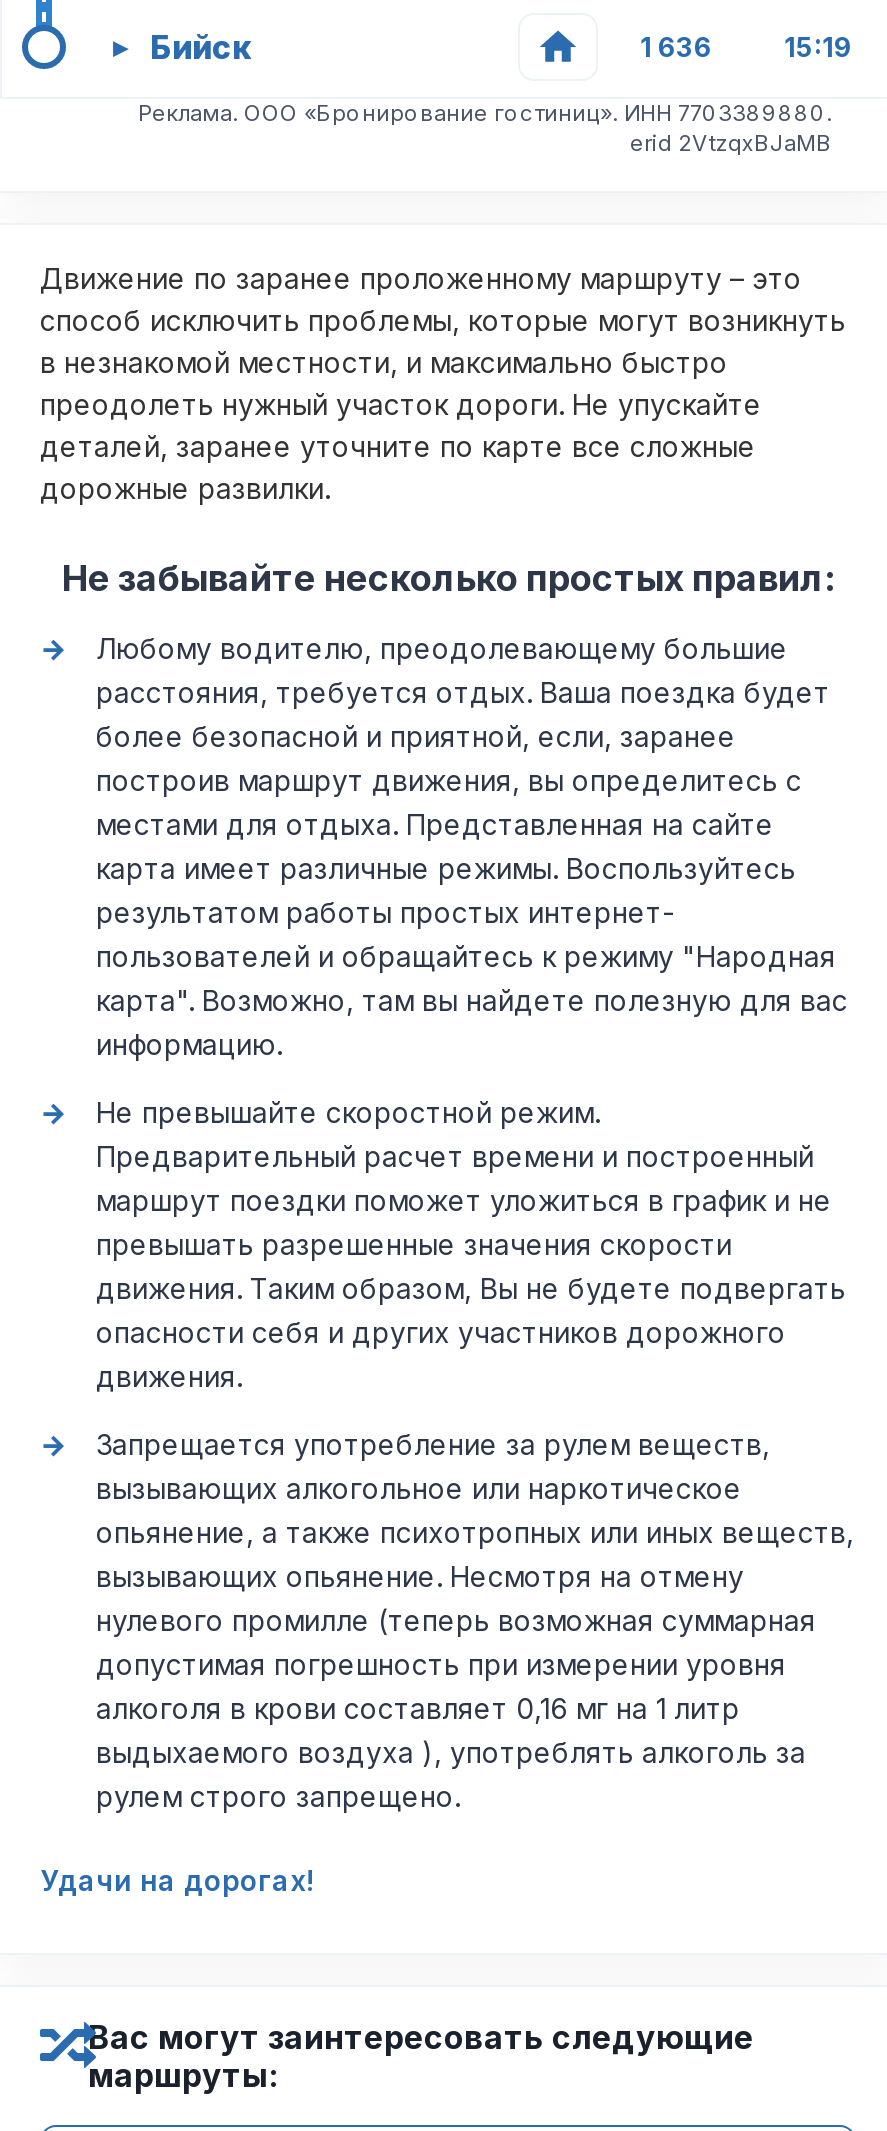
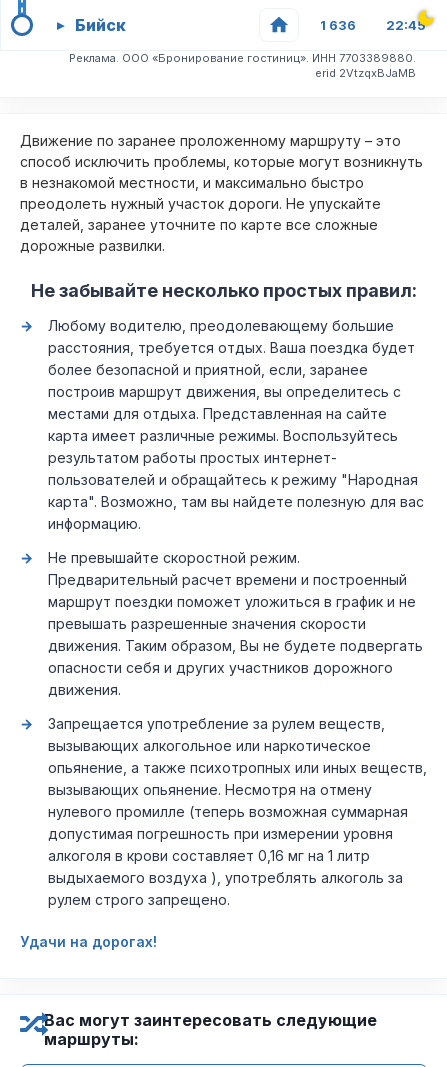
- 15:19
+ 22:45
